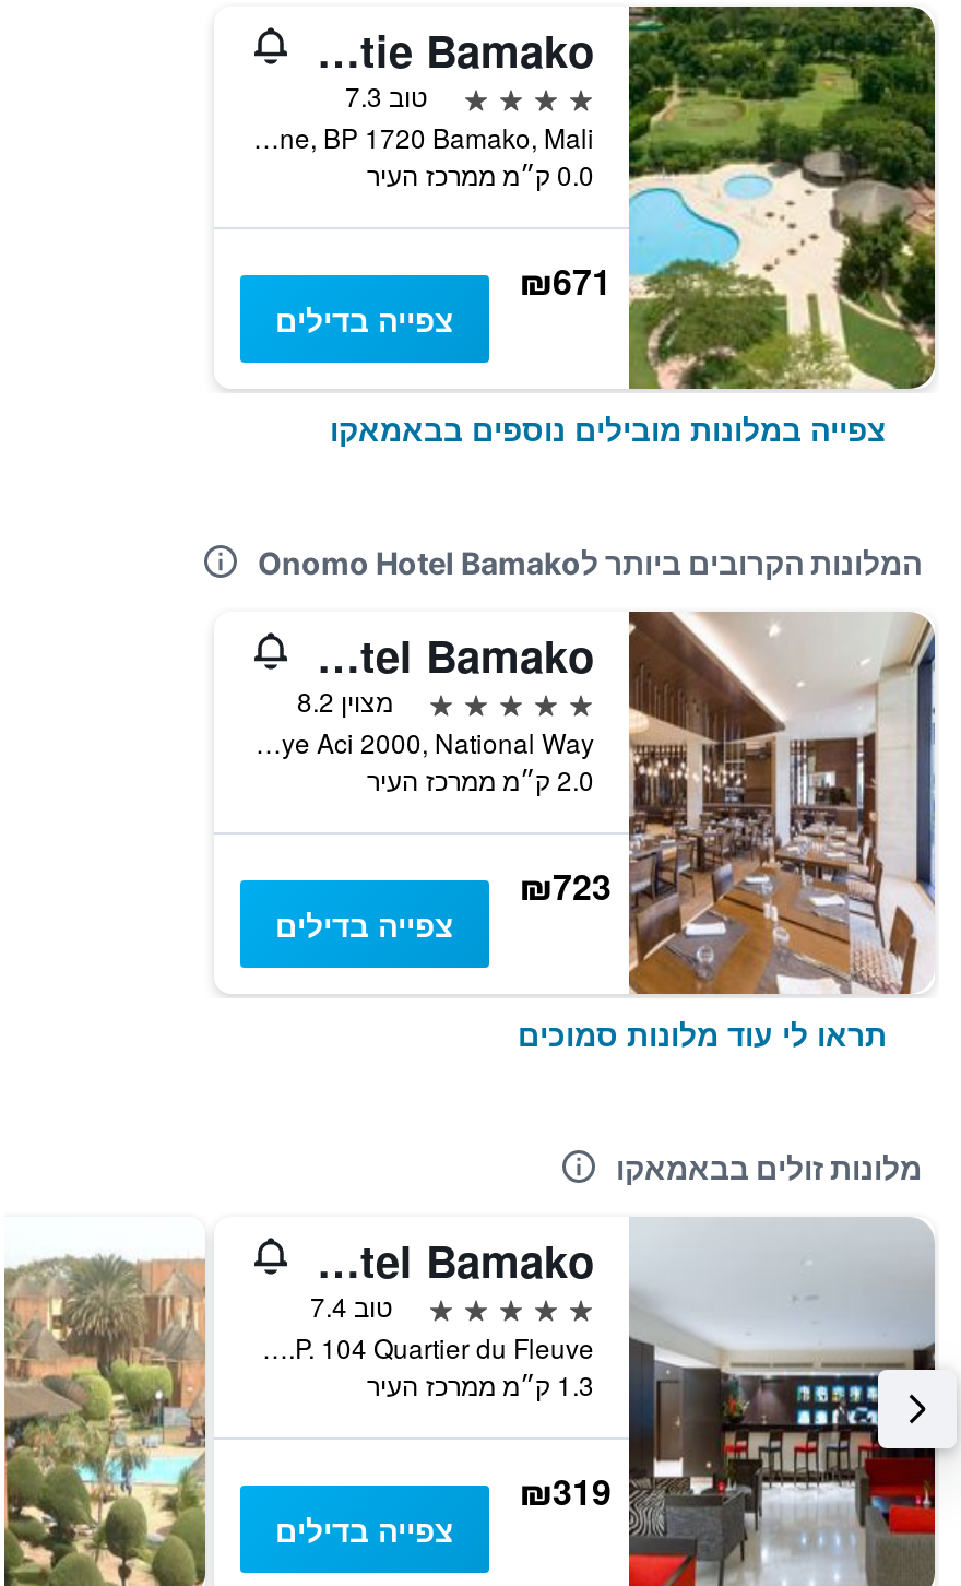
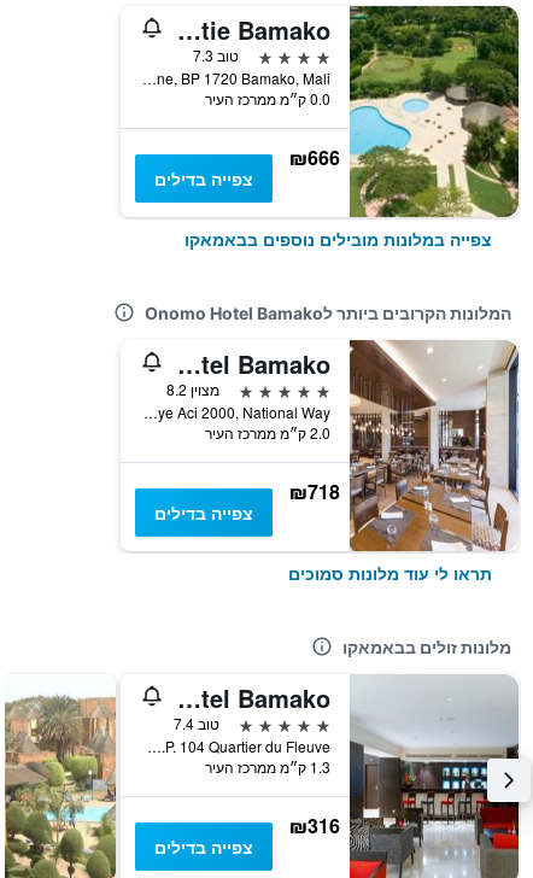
- ₪671
+ ₪666

- ₪723
+ ₪718

- ₪319
+ ₪316
